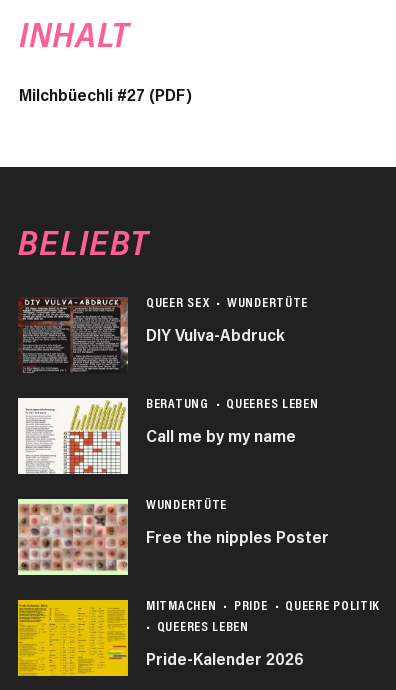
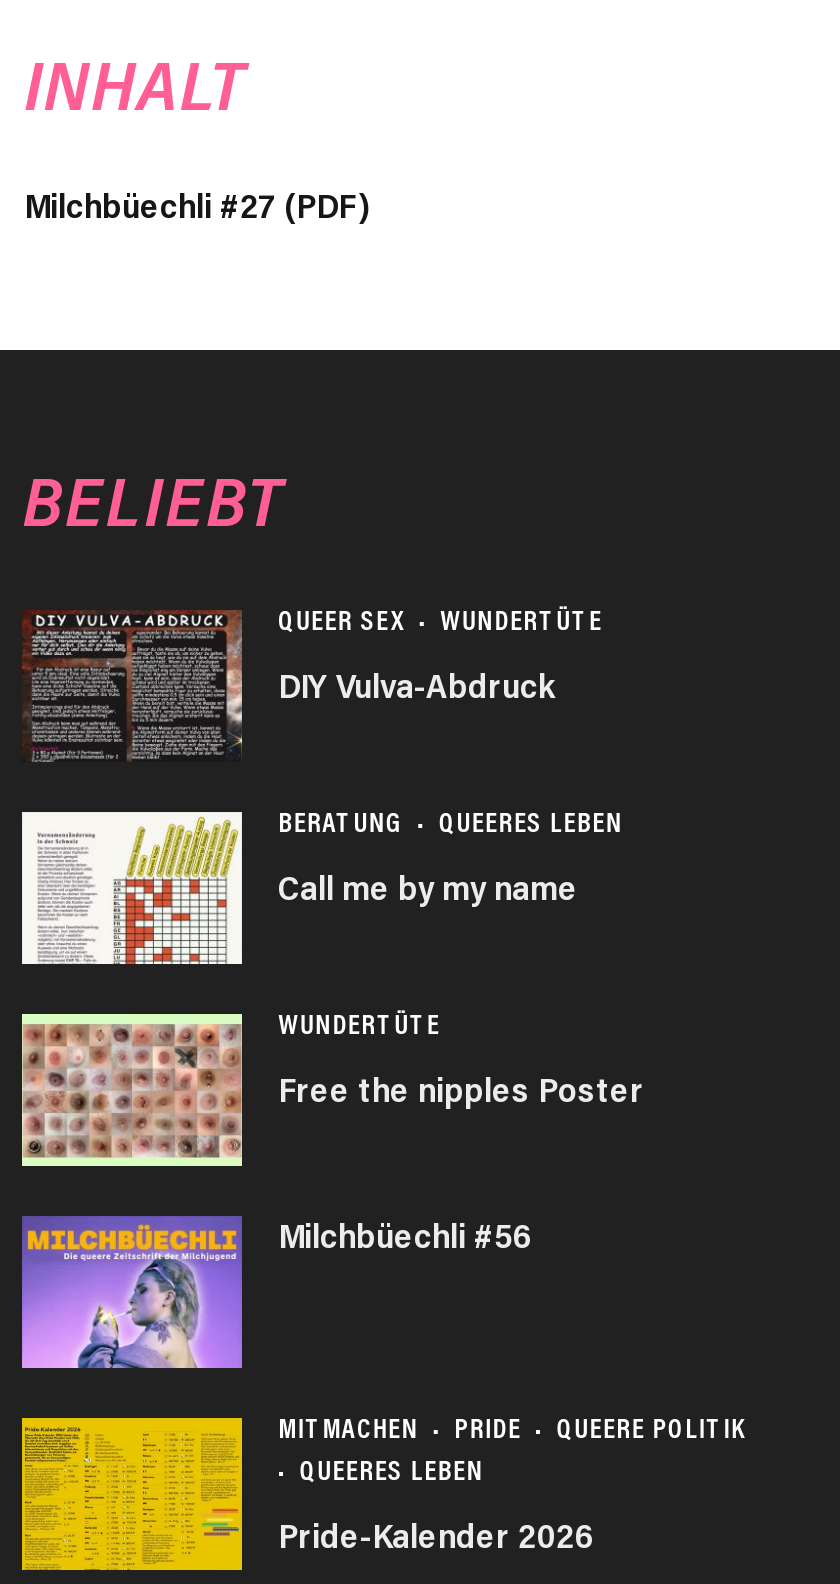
+ [image]
+ Milchbüechli #56
